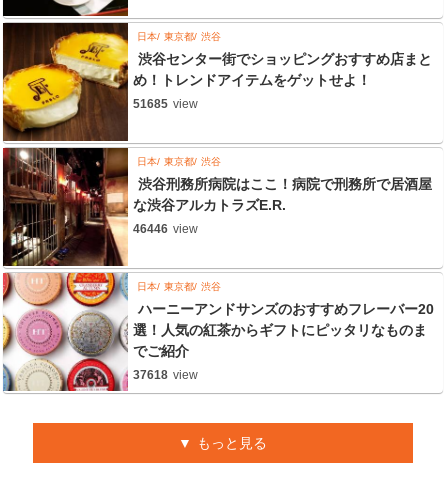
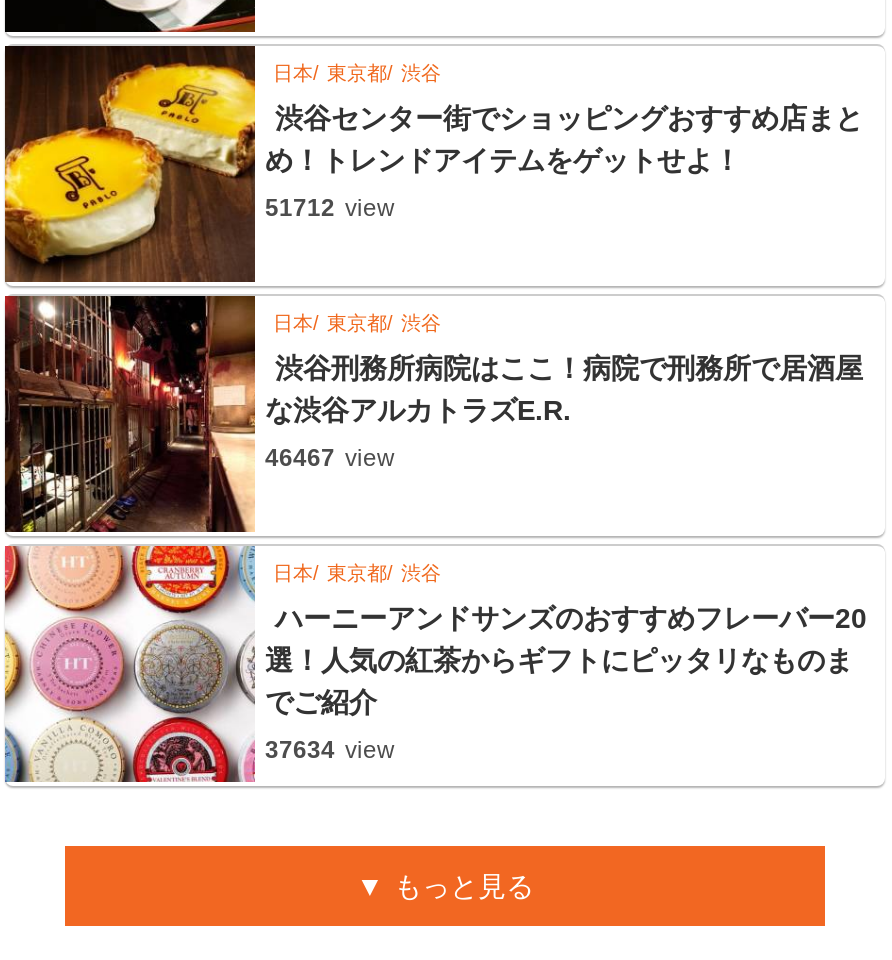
- 51685 view
+ 51712 view

- 46446 view
+ 46467 view

- 37618 view
+ 37634 view
